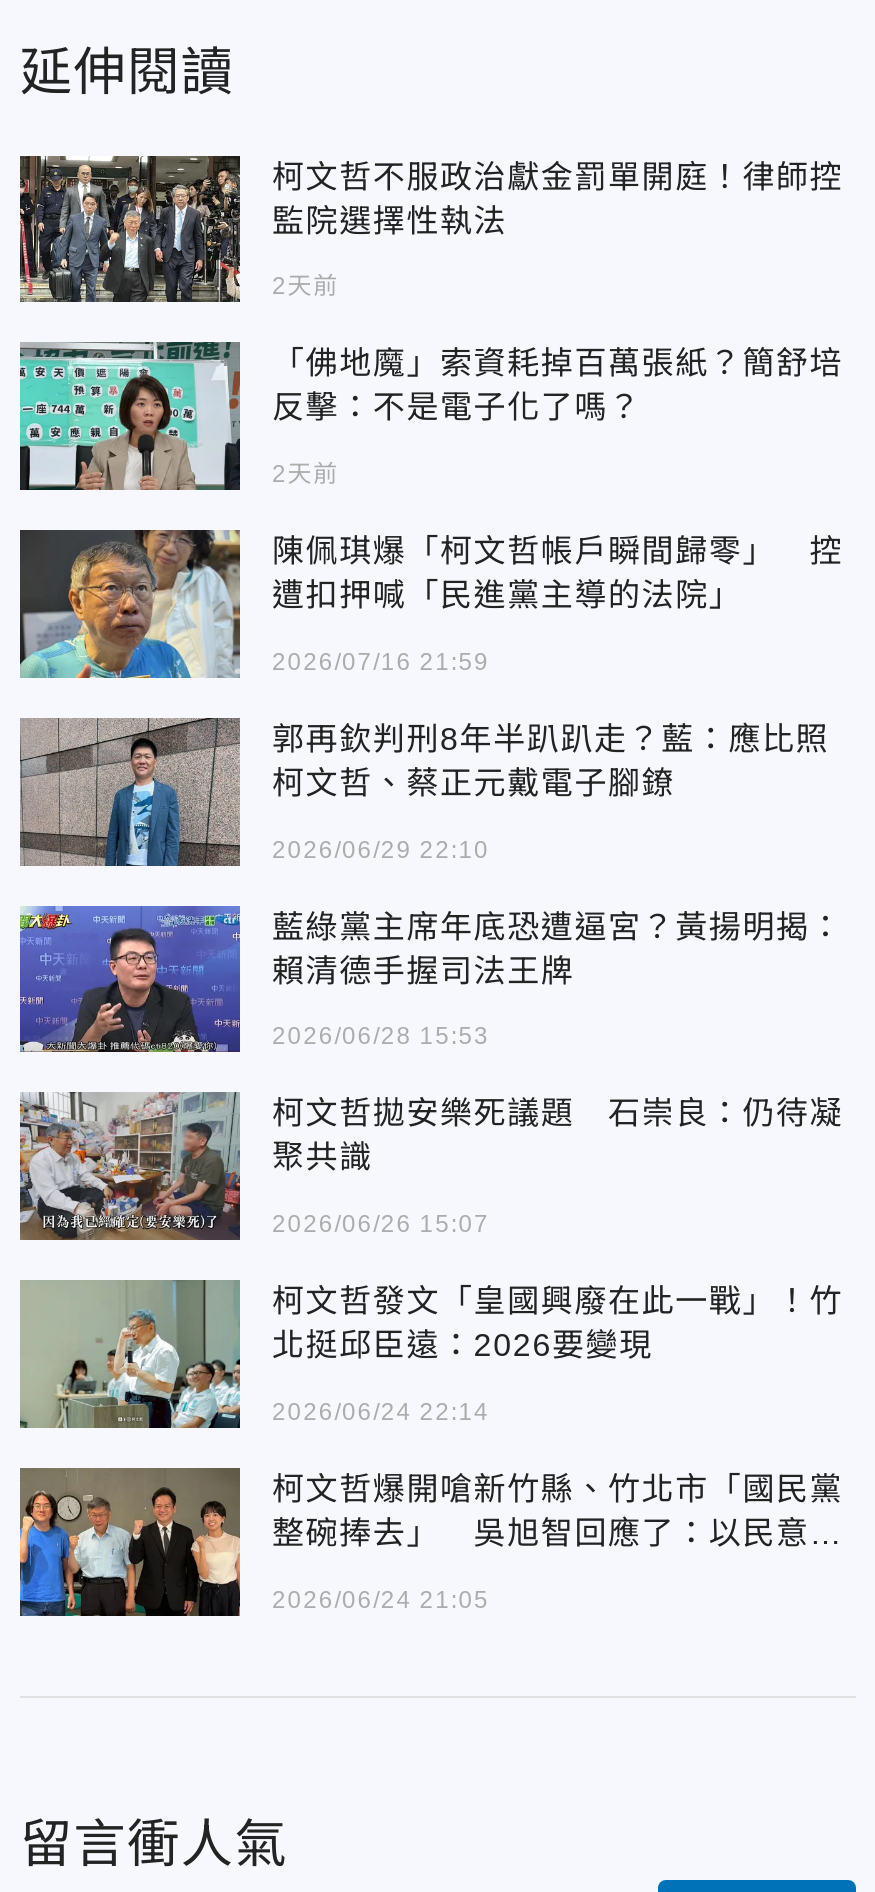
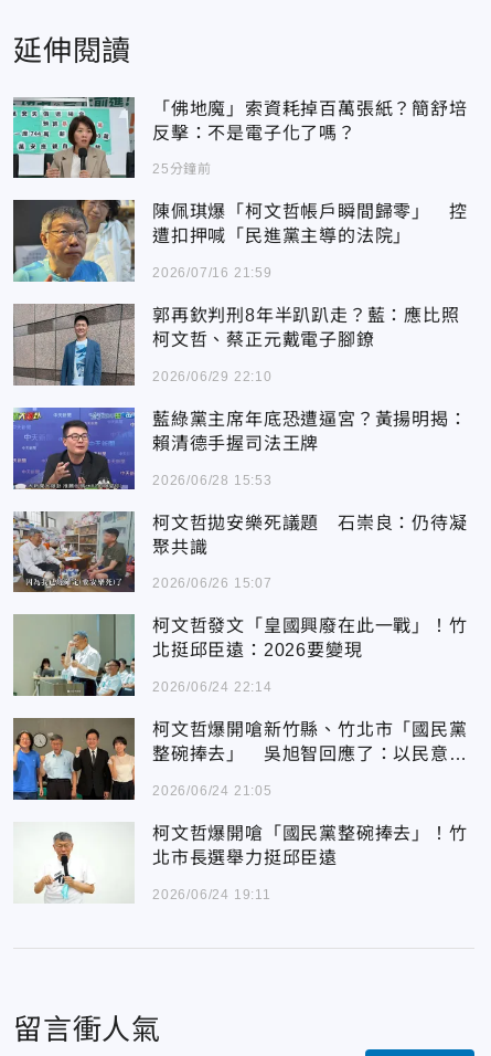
- [image]
- 柯文哲不服政治獻金罰單開庭！律師控
- 監院選擇性執法
- 2天前

moved up: [image] | 「佛地魔」索資耗掉百萬張紙？簡舒培 | 反擊：不是電子化了嗎？

- 2天前
+ 25分鐘前

moved up: [image] | 陳佩琪爆「柯文哲帳戶瞬間歸零」 控 | 遭扣押喊「民進黨主導的法院」 | ... | 柯文哲爆開嗆新竹縣、竹北市「國民黨 | 2026/06/24 21:05

+ [image]

+ 柯文哲爆開嗆「國民黨整碗捧去」！竹
+ 北市長選舉力挺邱臣遠
+ 2026/06/24 19:11
